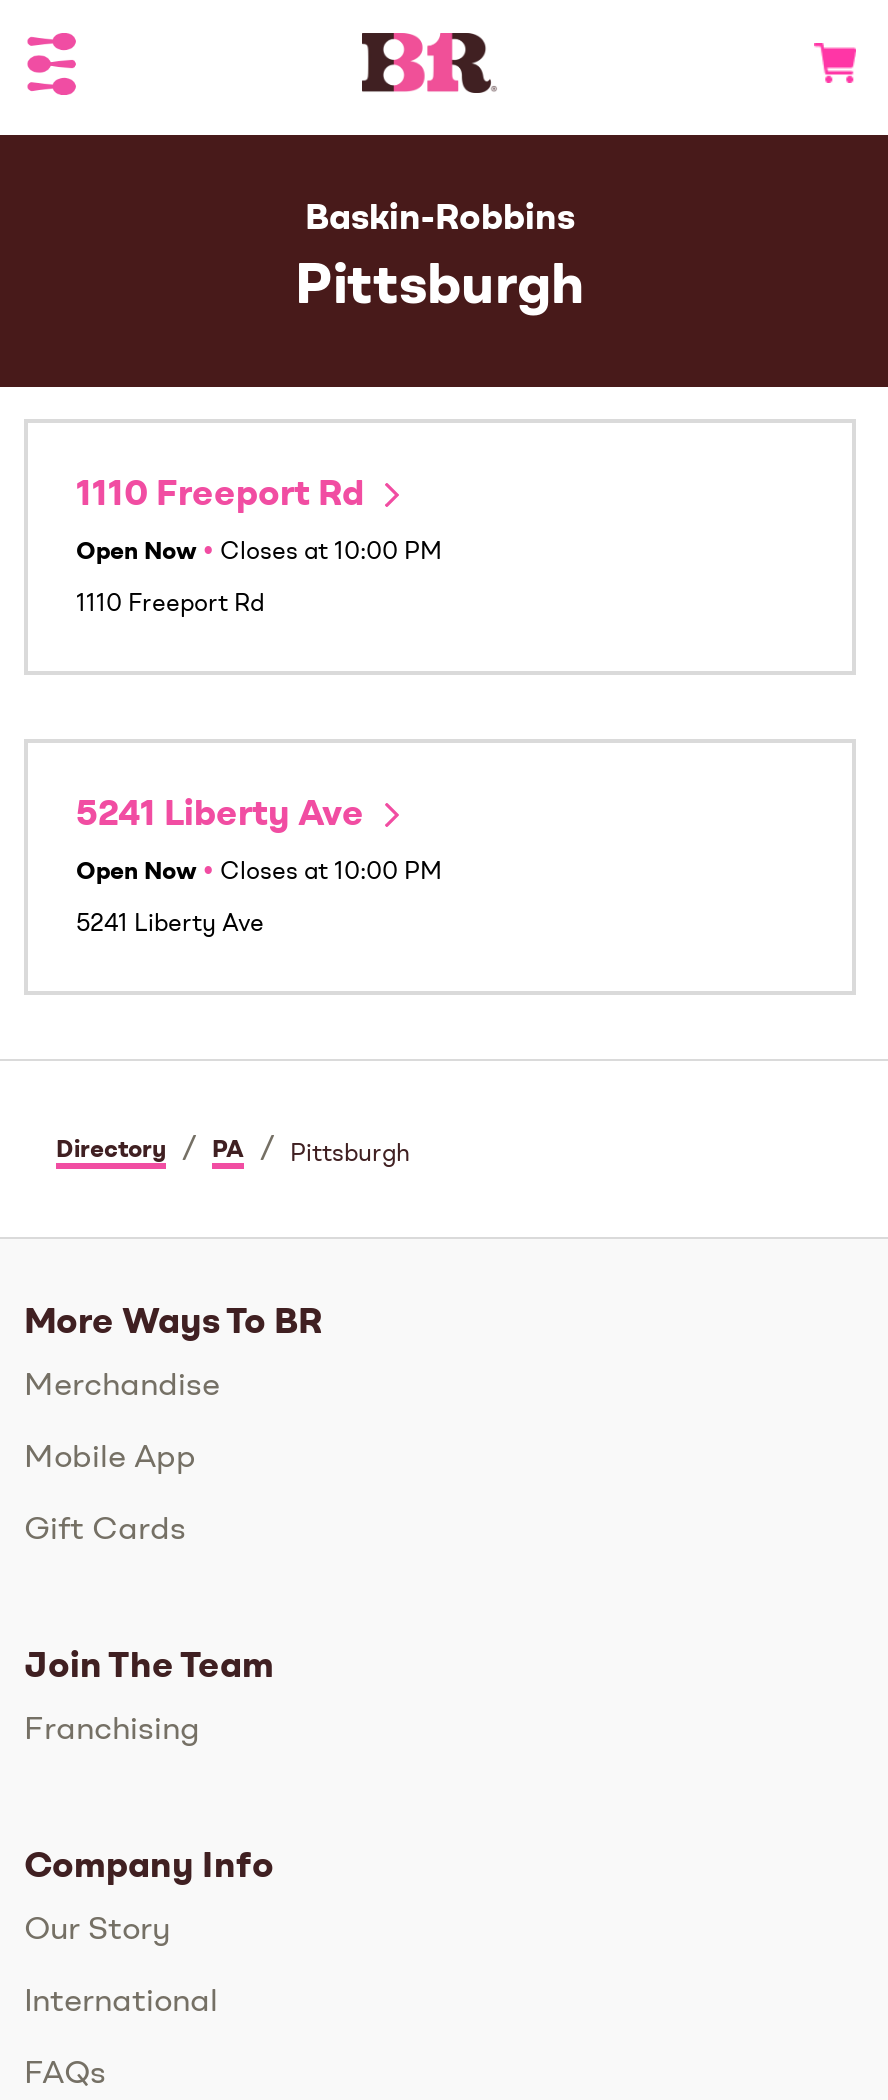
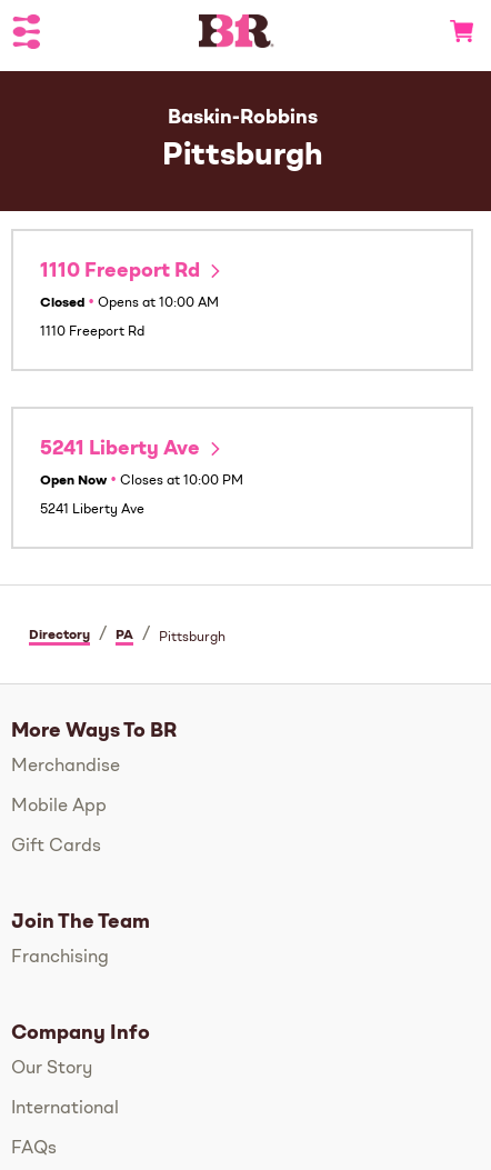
- Open Now • Closes at 10:00 PM
+ Closed • Opens at 10:00 AM
